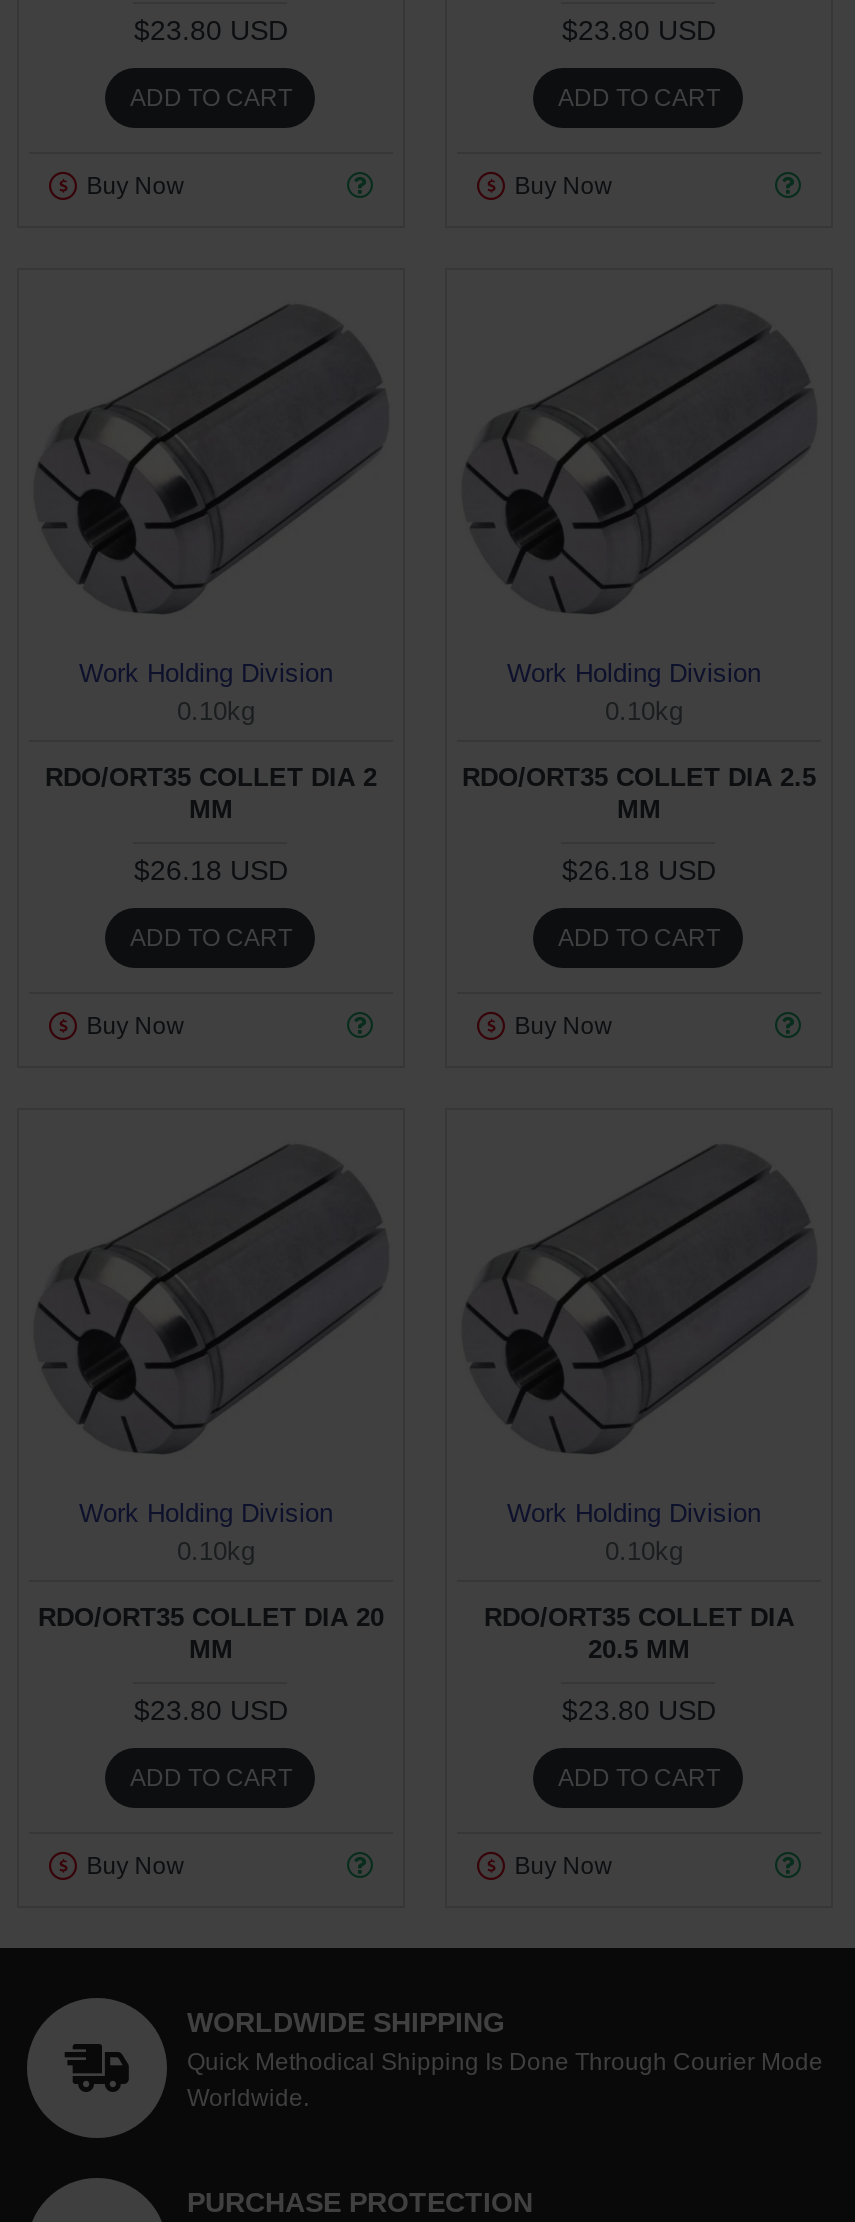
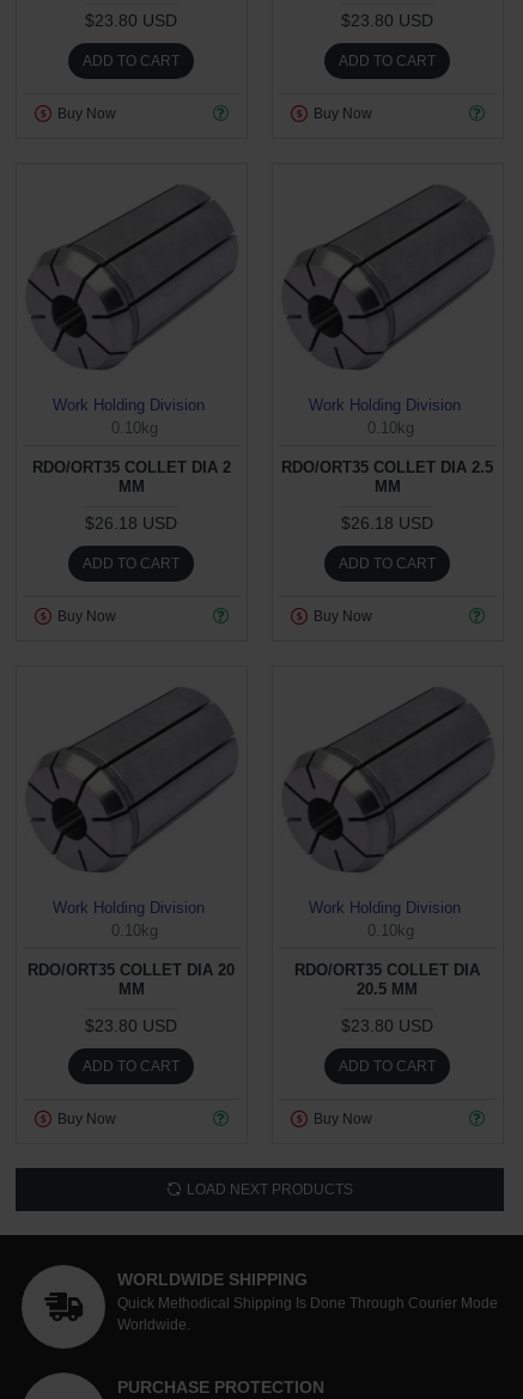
+ LOAD NEXT PRODUCTS
